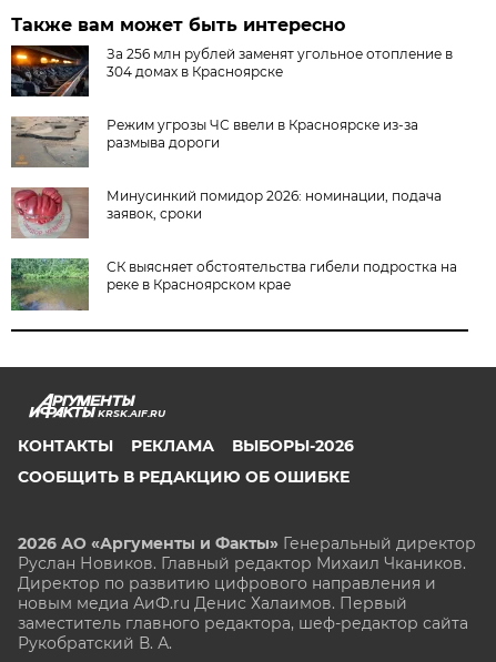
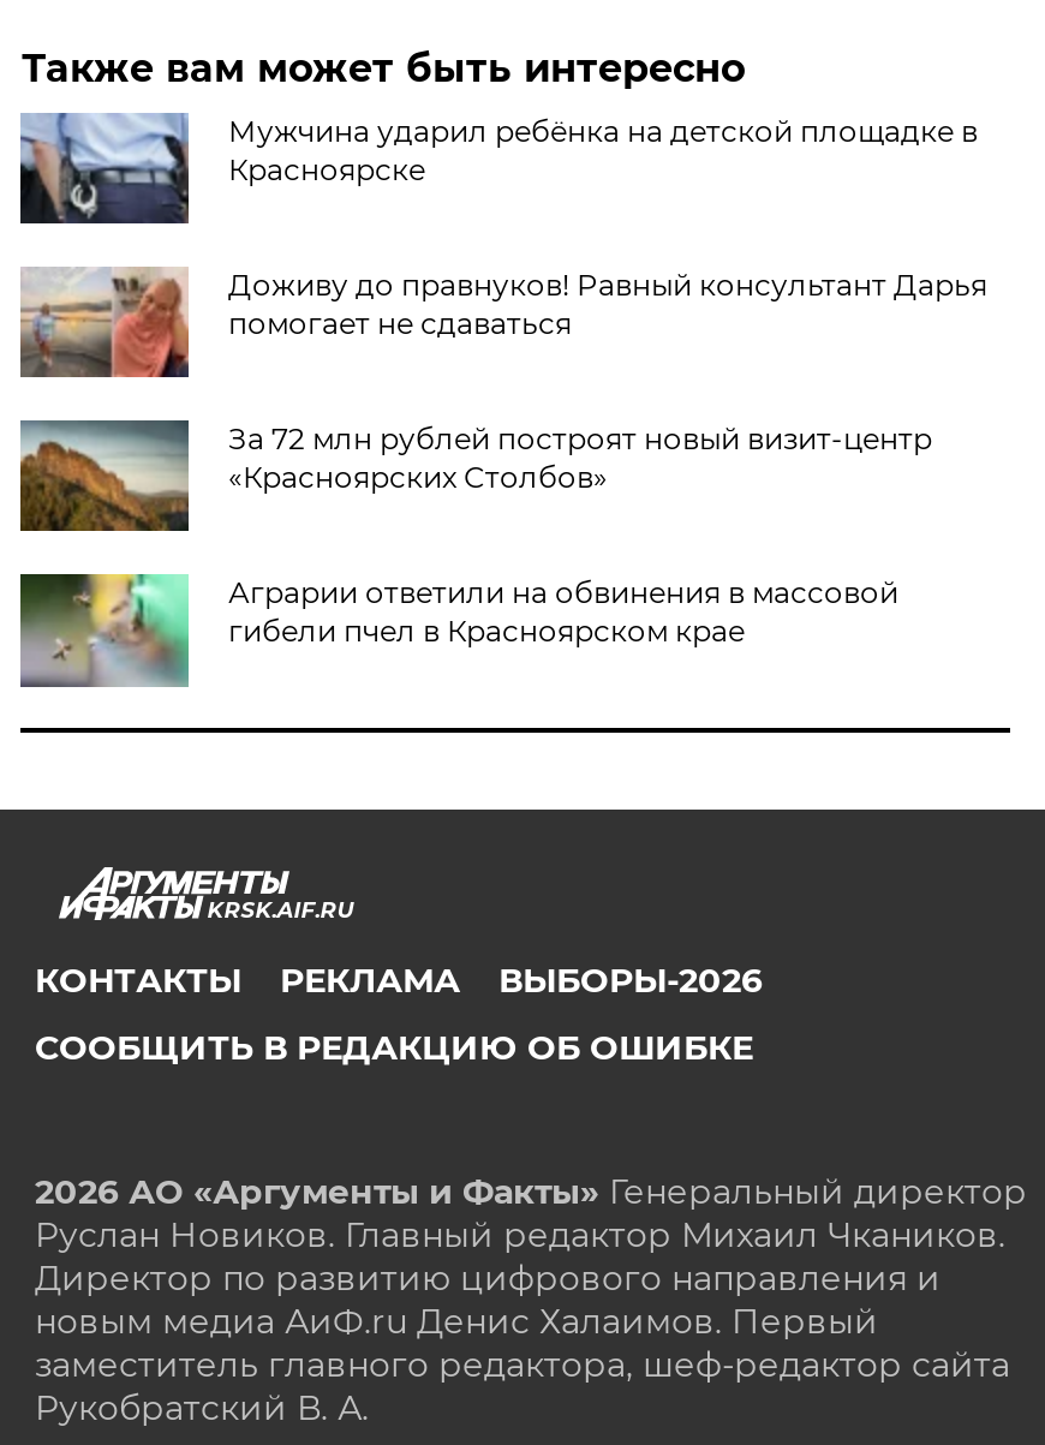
- [image]
- За 256 млн рублей заменят угольное отопление в
- 304 домах в Красноярске
+ [image]
+ Мужчина ударил ребёнка на детской площадке в
+ Красноярске

- [image]
- Режим угрозы ЧС ввели в Красноярске из-за
- размыва дороги
+ [image]
+ Доживу до правнуков! Равный консультант Дарья
+ помогает не сдаваться

- [image]
- Минусинкий помидор 2026: номинации, подача
- заявок, сроки
+ [image]
+ За 72 млн рублей построят новый визит-центр
+ «Красноярских Столбов»

- [image]
- СК выясняет обстоятельства гибели подростка на
- реке в Красноярском крае
+ [image]
+ Аграрии ответили на обвинения в массовой
+ гибели пчел в Красноярском крае
